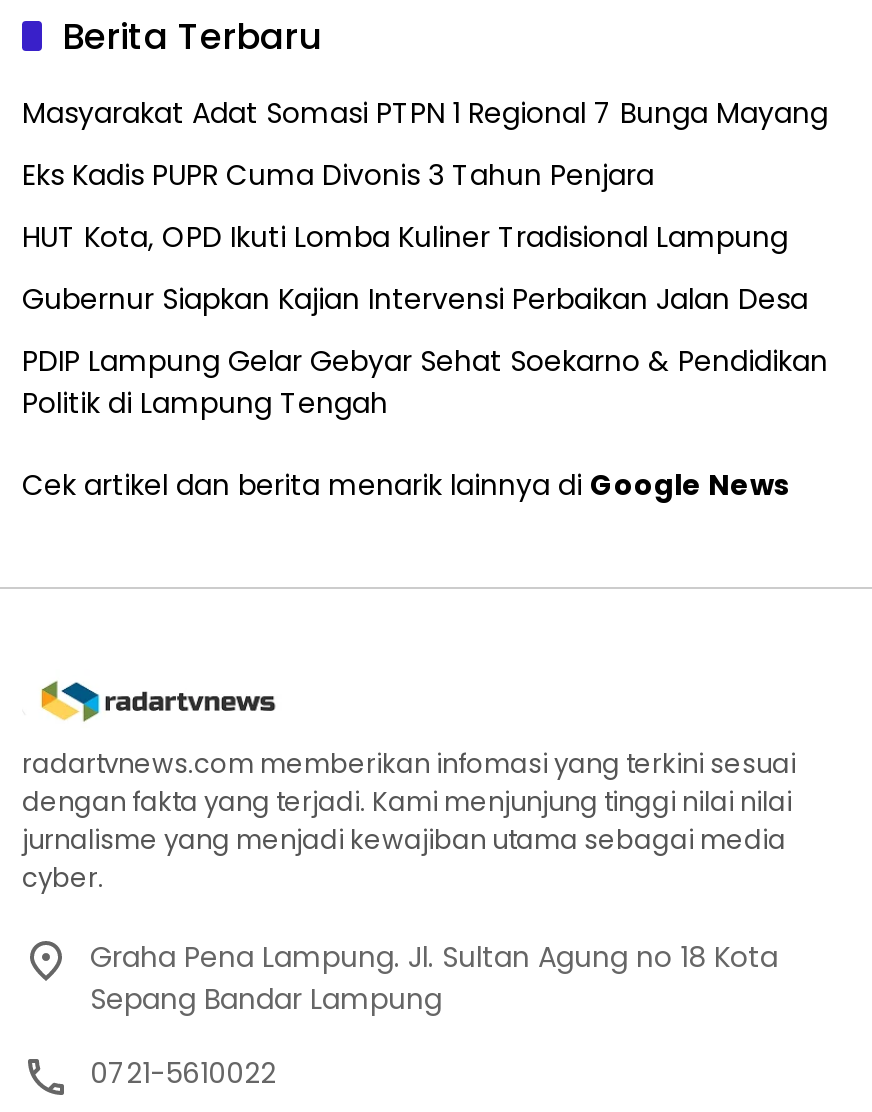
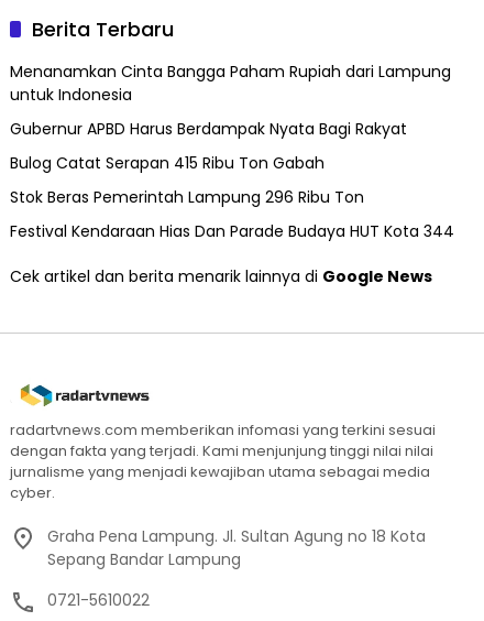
- Masyarakat Adat Somasi PTPN 1 Regional 7 Bunga Mayang
+ Menanamkan Cinta Bangga Paham Rupiah dari Lampung
+ untuk Indonesia

- Eks Kadis PUPR Cuma Divonis 3 Tahun Penjara
+ Gubernur APBD Harus Berdampak Nyata Bagi Rakyat

- HUT Kota, OPD Ikuti Lomba Kuliner Tradisional Lampung
+ Bulog Catat Serapan 415 Ribu Ton Gabah

- Gubernur Siapkan Kajian Intervensi Perbaikan Jalan Desa
+ Stok Beras Pemerintah Lampung 296 Ribu Ton

- PDIP Lampung Gelar Gebyar Sehat Soekarno & Pendidikan
- Politik di Lampung Tengah
+ Festival Kendaraan Hias Dan Parade Budaya HUT Kota 344
